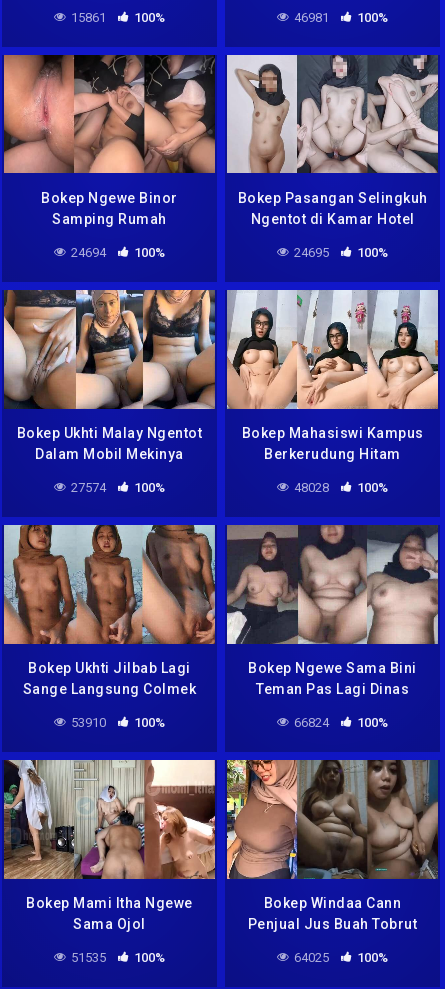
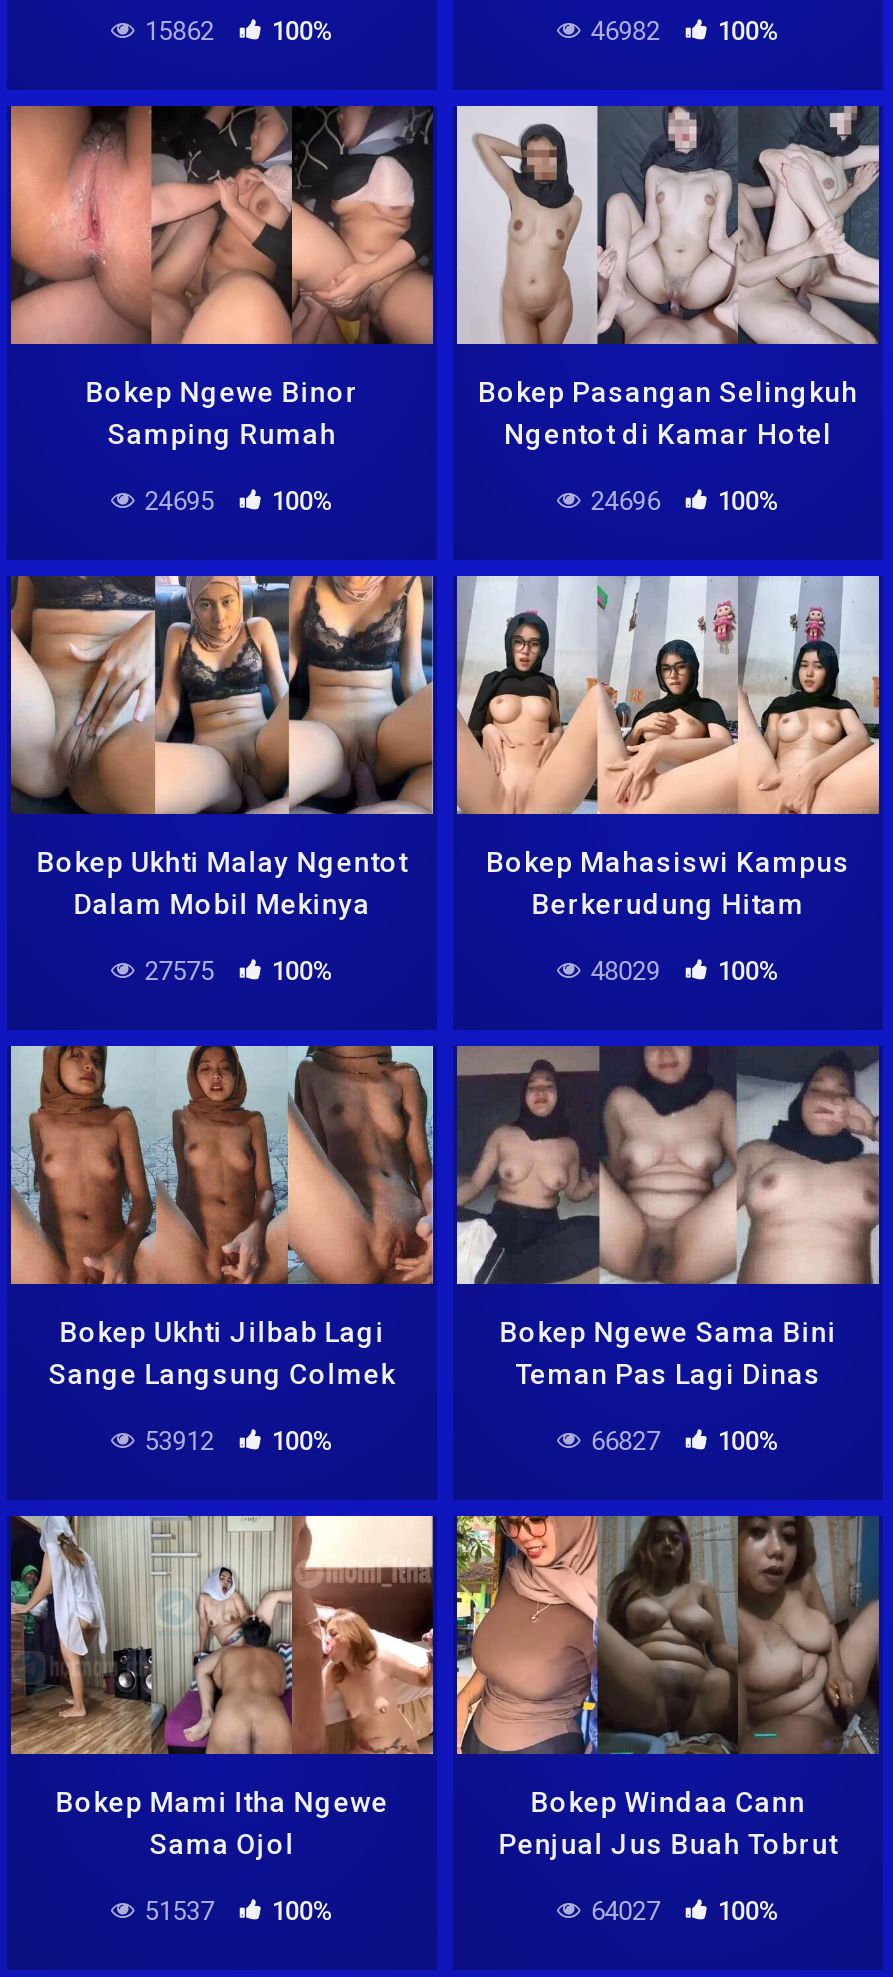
- 15861 100%
+ 15862 100%

- 46981 100%
+ 46982 100%

- 24694 100%
+ 24695 100%

- 24695 100%
+ 24696 100%

- 27574 100%
+ 27575 100%

- 48028 100%
+ 48029 100%

- 53910 100%
+ 53912 100%

- 66824 100%
+ 66827 100%

- 51535 100%
+ 51537 100%

- 64025 100%
+ 64027 100%
